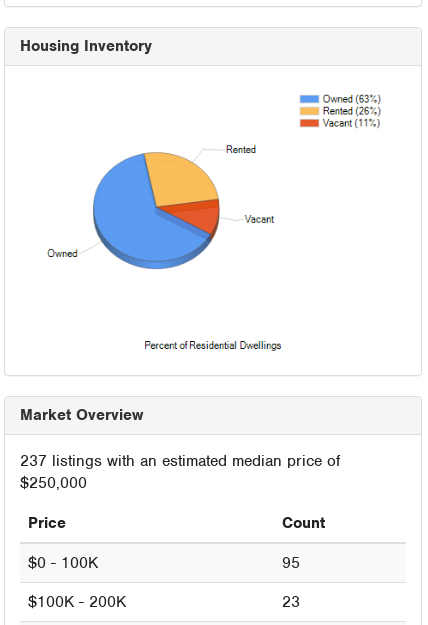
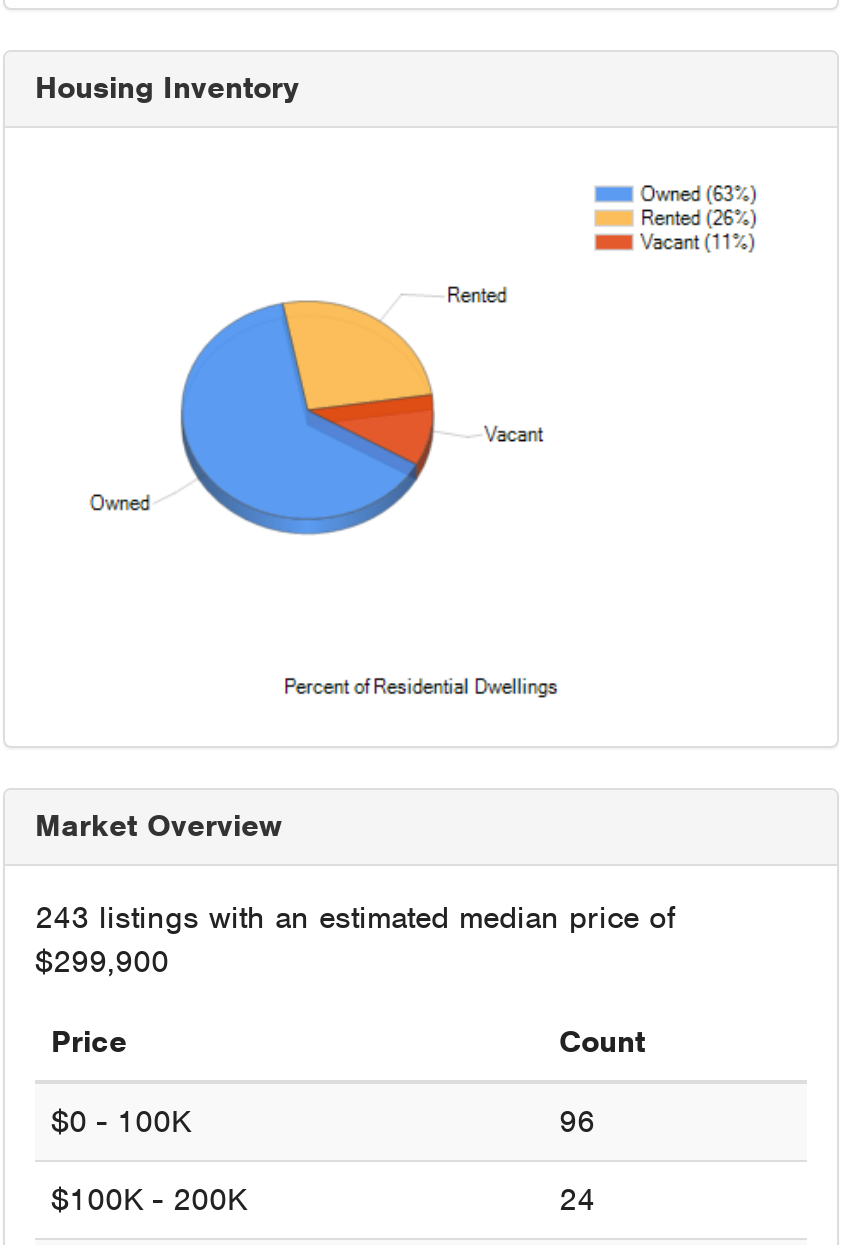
- 237 listings with an estimated median price of
+ 243 listings with an estimated median price of

- $250,000
+ $299,900

- 95
+ 96

- 23
+ 24
